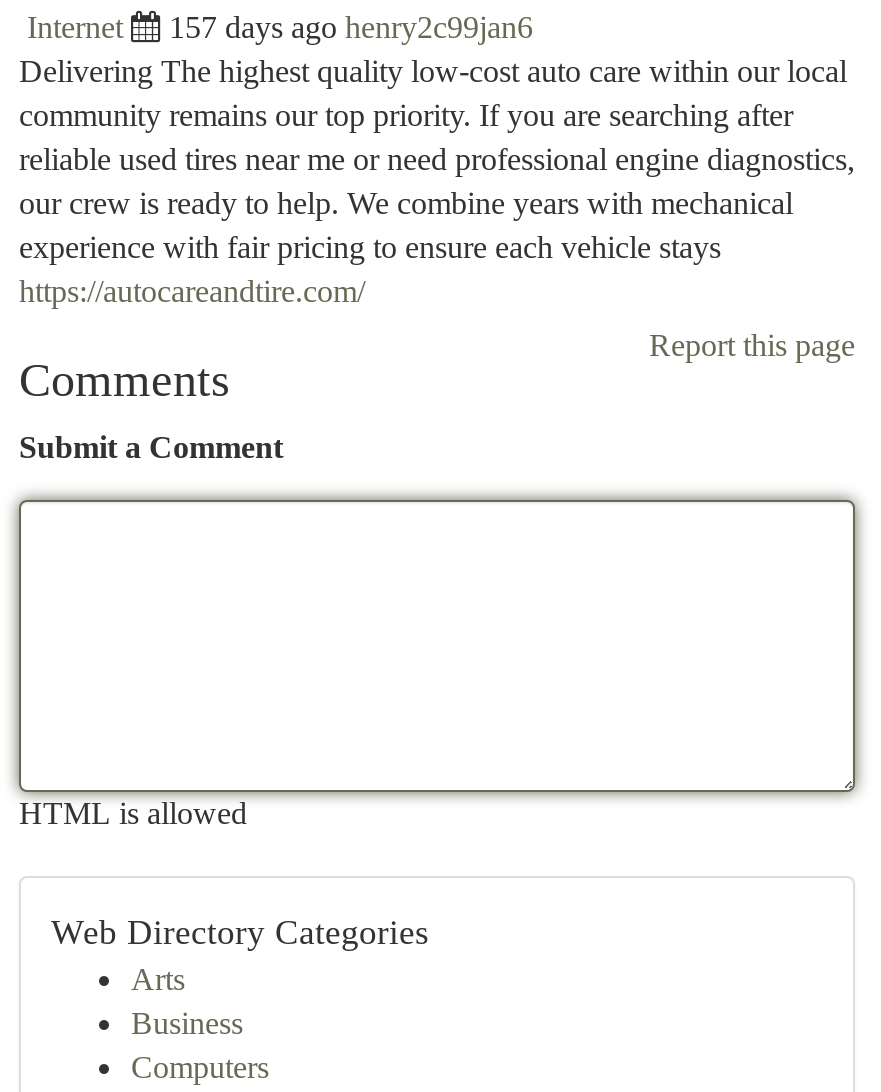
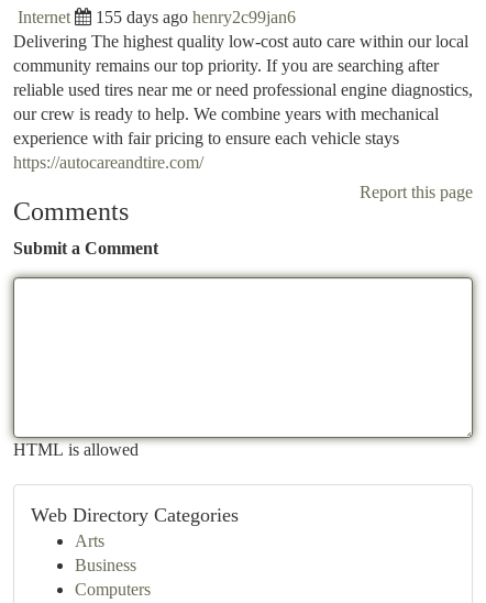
- 157 days ago henry2c99jan6
+ 155 days ago henry2c99jan6
